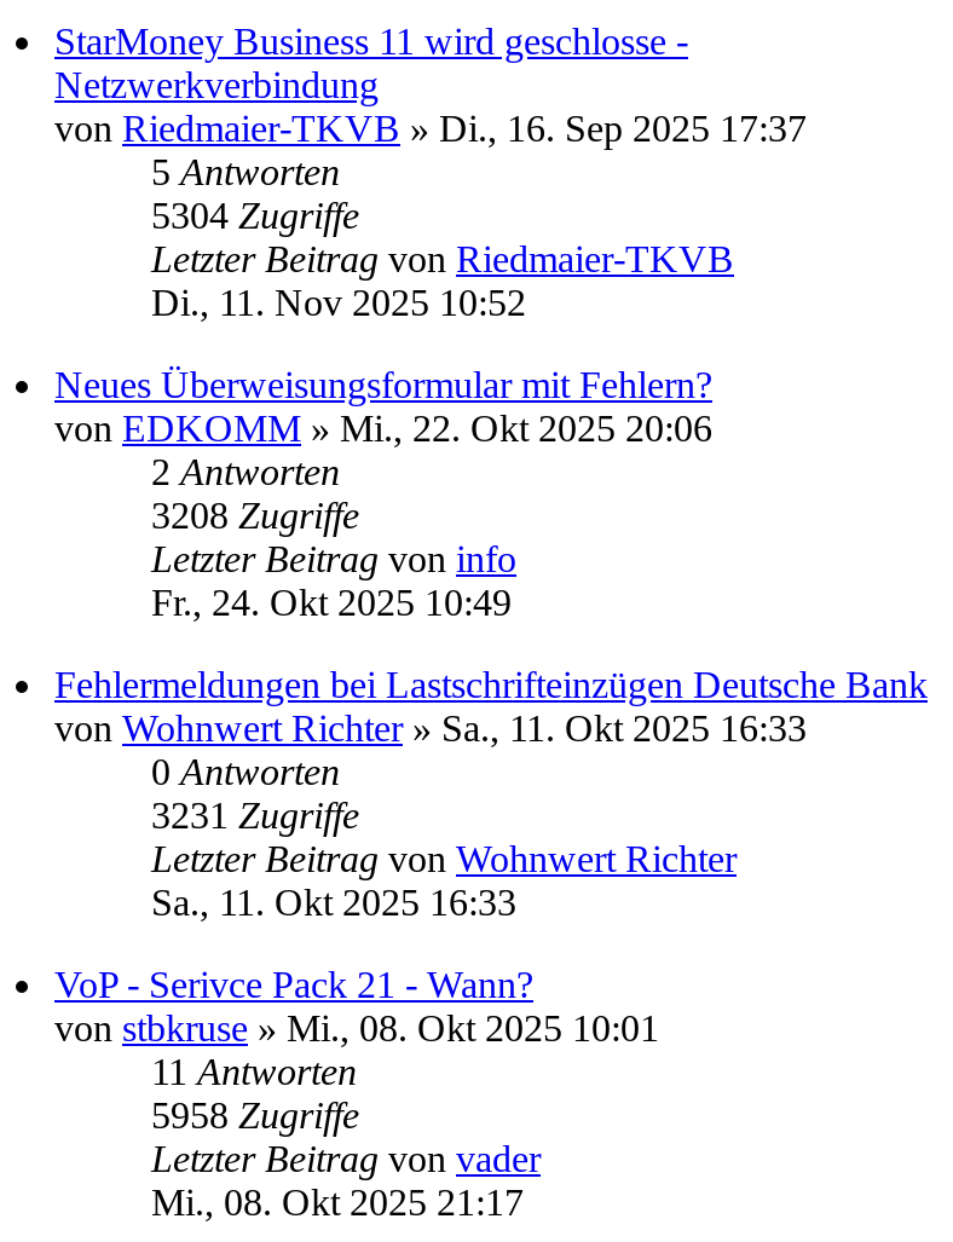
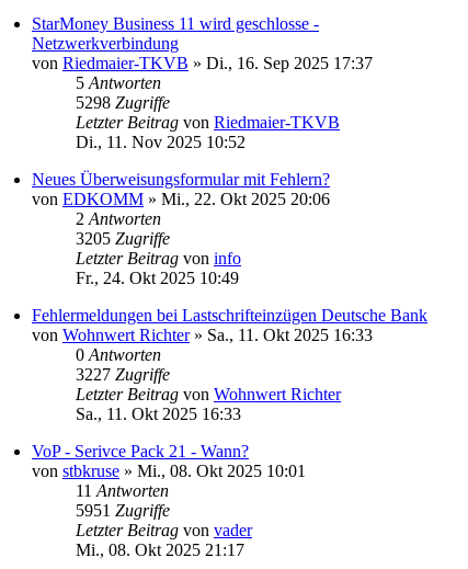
- 5304 Zugriffe
+ 5298 Zugriffe

- 3208 Zugriffe
+ 3205 Zugriffe

- 3231 Zugriffe
+ 3227 Zugriffe

- 5958 Zugriffe
+ 5951 Zugriffe
